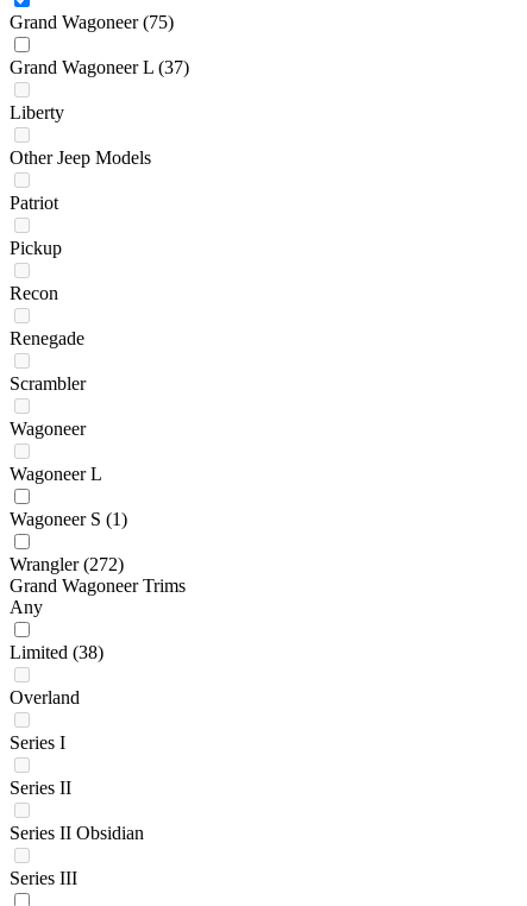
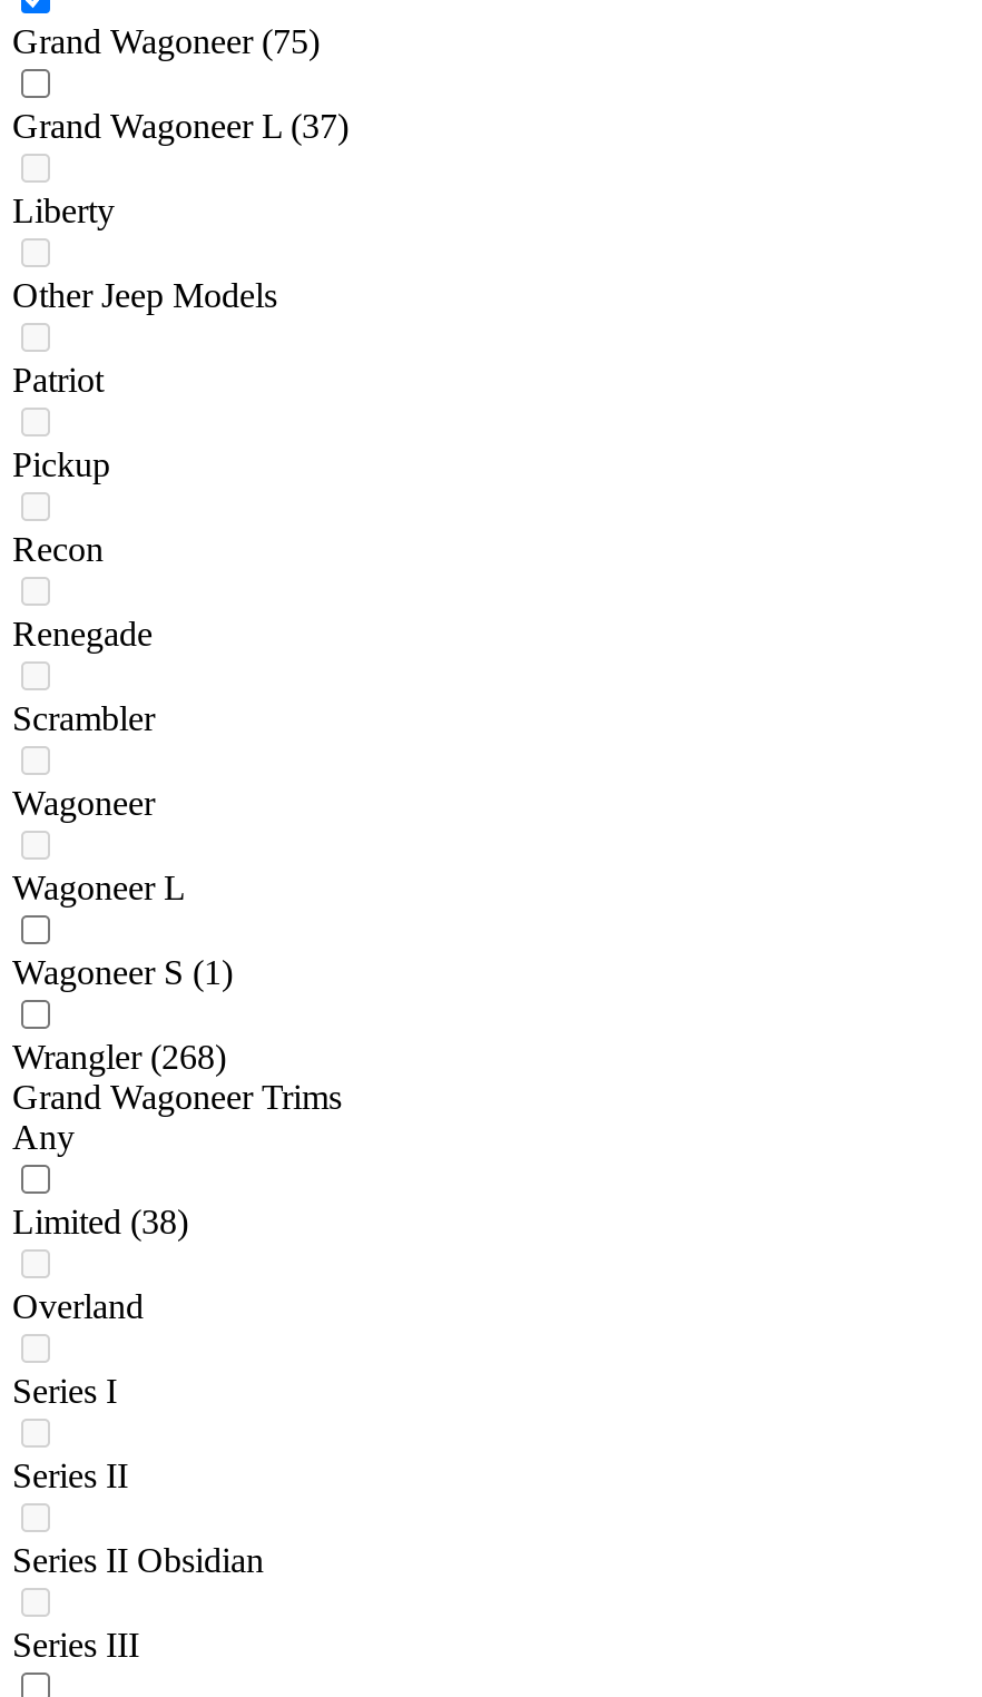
- Wrangler (272)
+ Wrangler (268)
